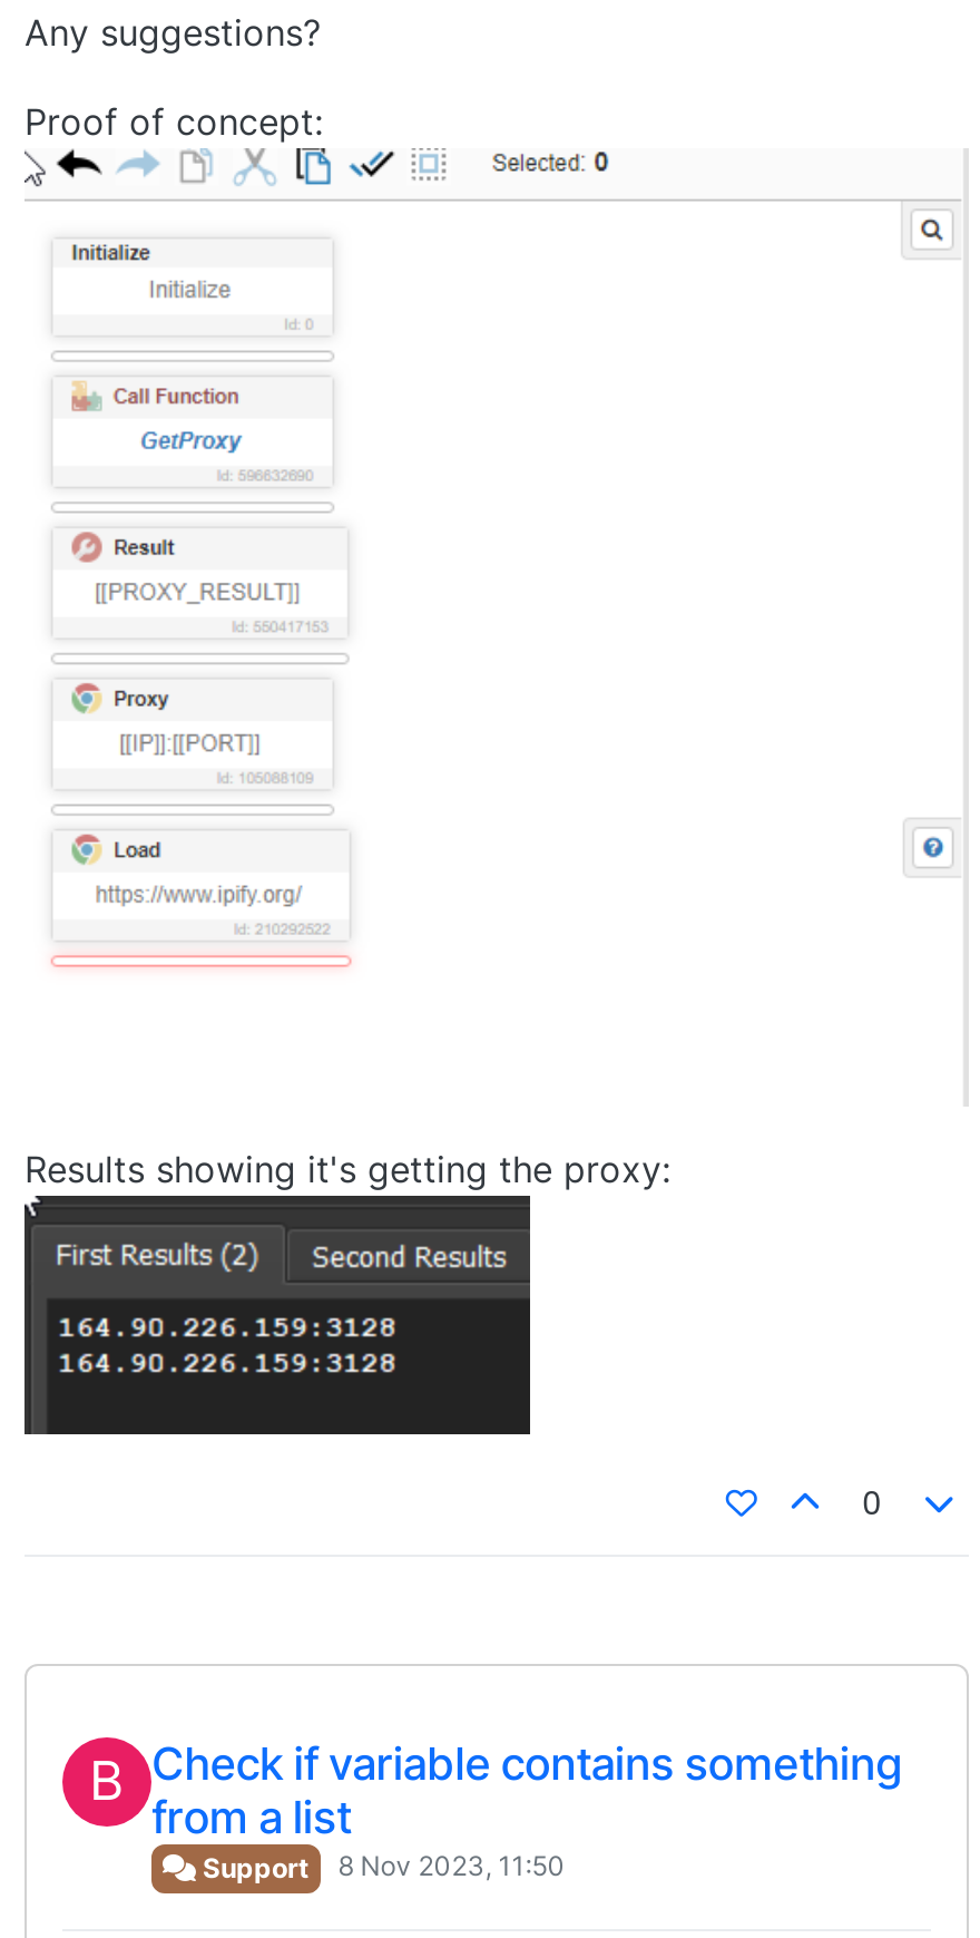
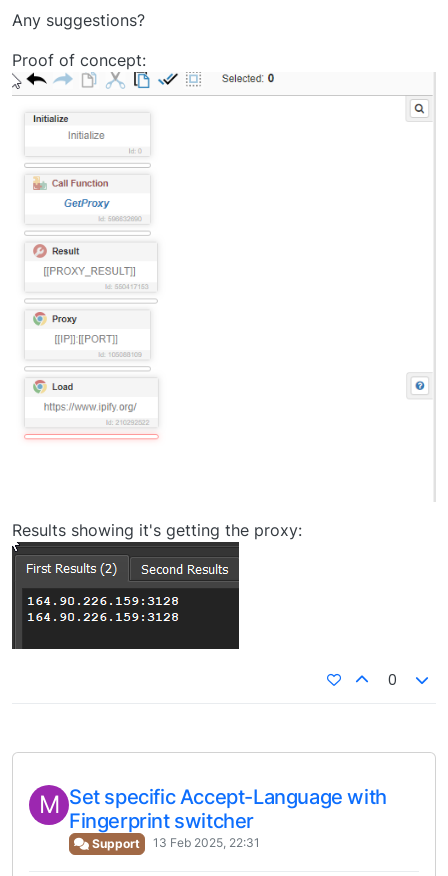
- B Check if variable contains something
- from a list
+ M Set specific Accept-Language with
+ Fingerprint switcher

- Support 8 Nov 2023, 11:50
+ Support 13 Feb 2025, 22:31
